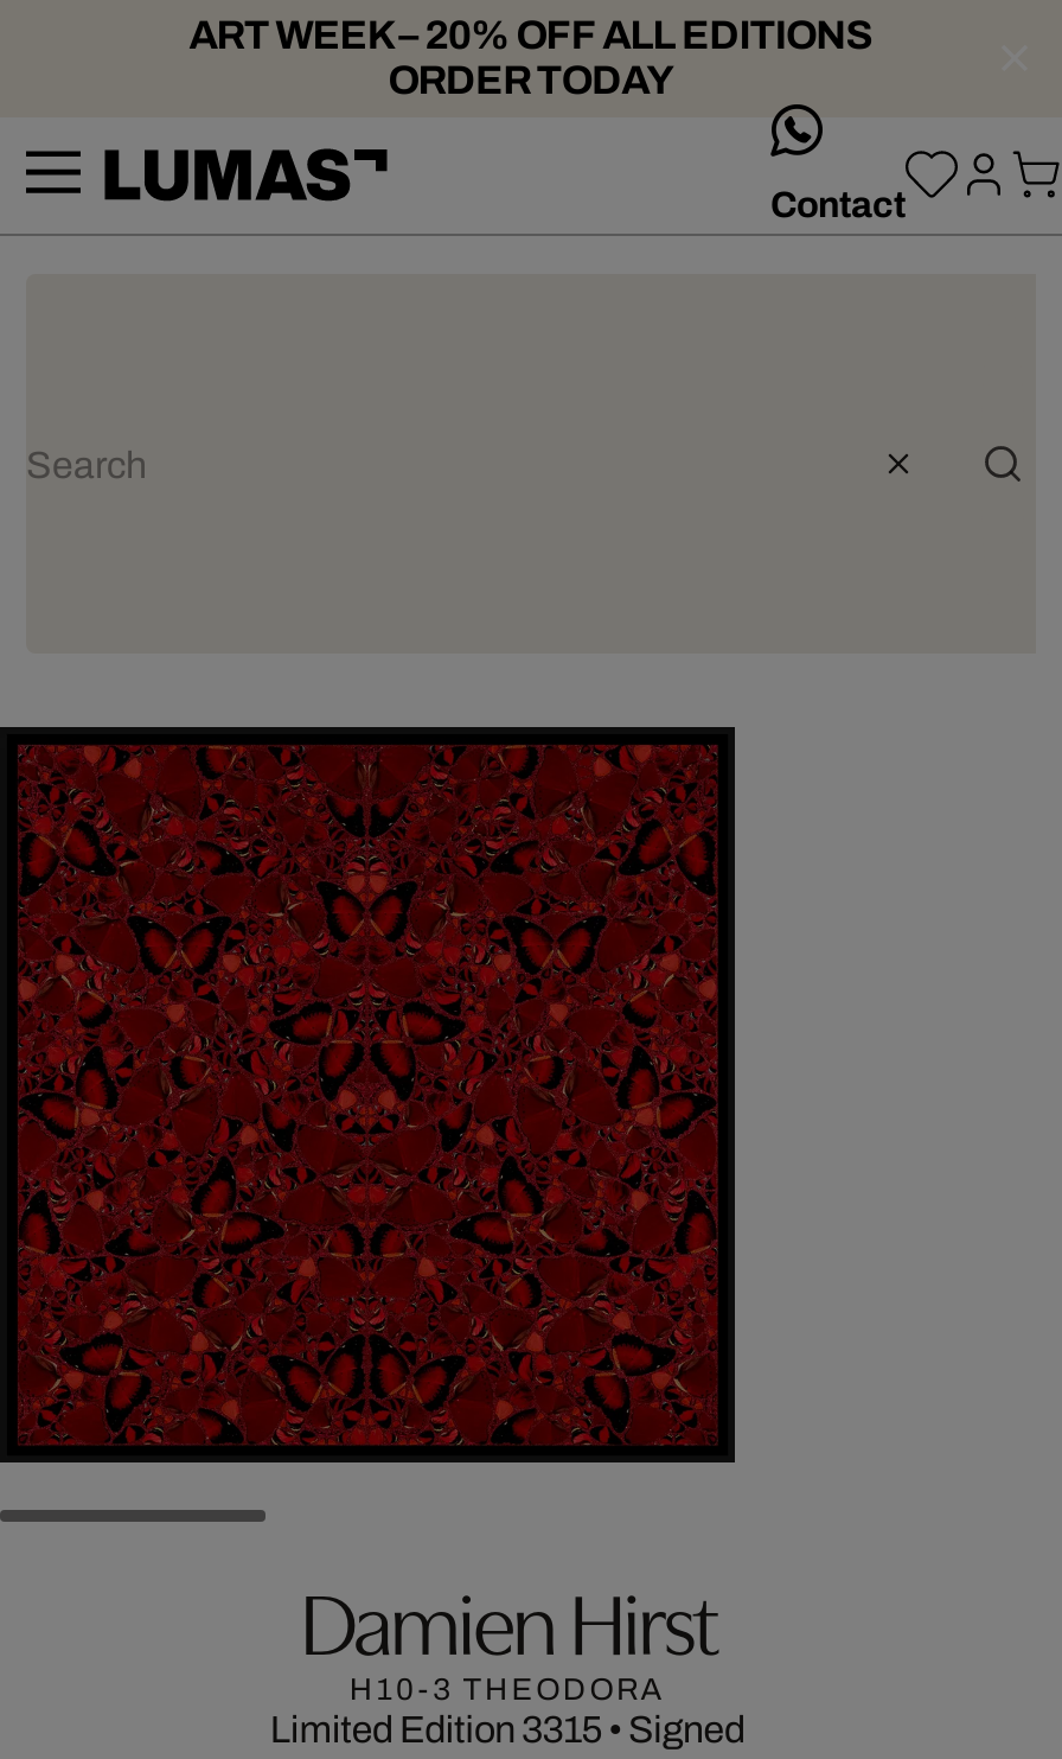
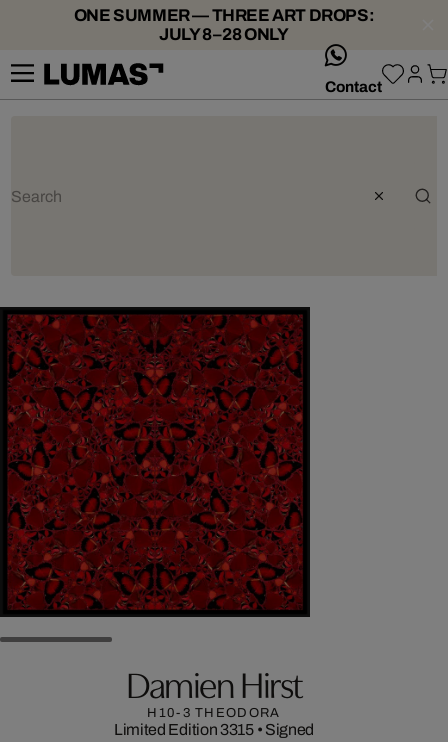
- ART WEEK – 20% OFF ALL EDITIONS
- ORDER TODAY
+ ONE SUMMER — THREE ART DROPS:
+ JULY 8–28 ONLY
